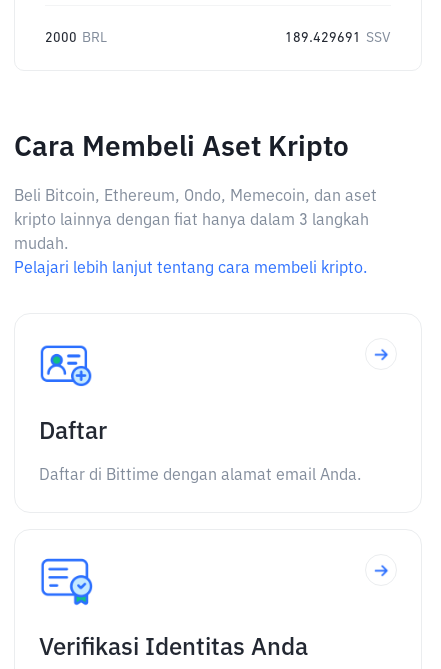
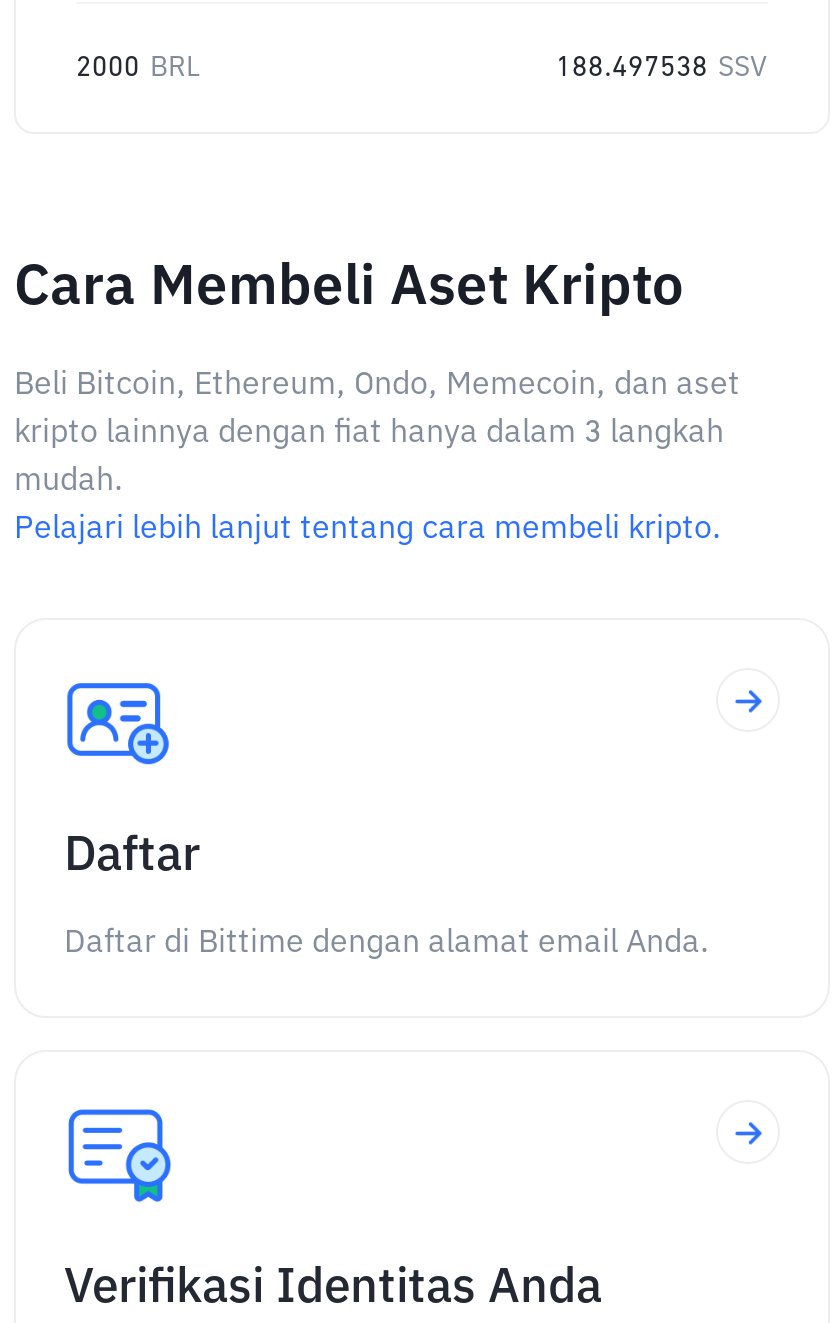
- 189.429691 SSV
+ 188.497538 SSV
